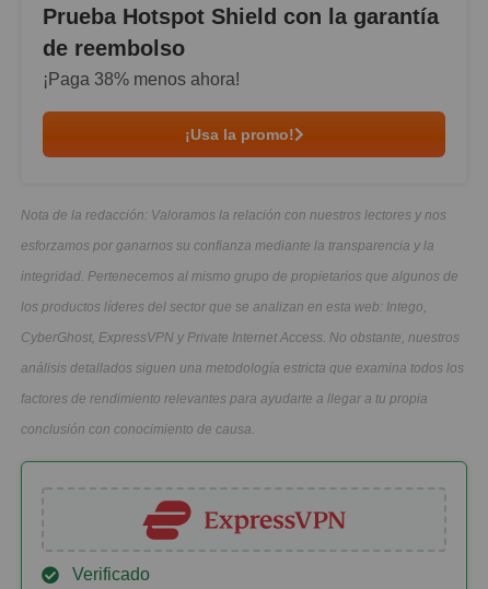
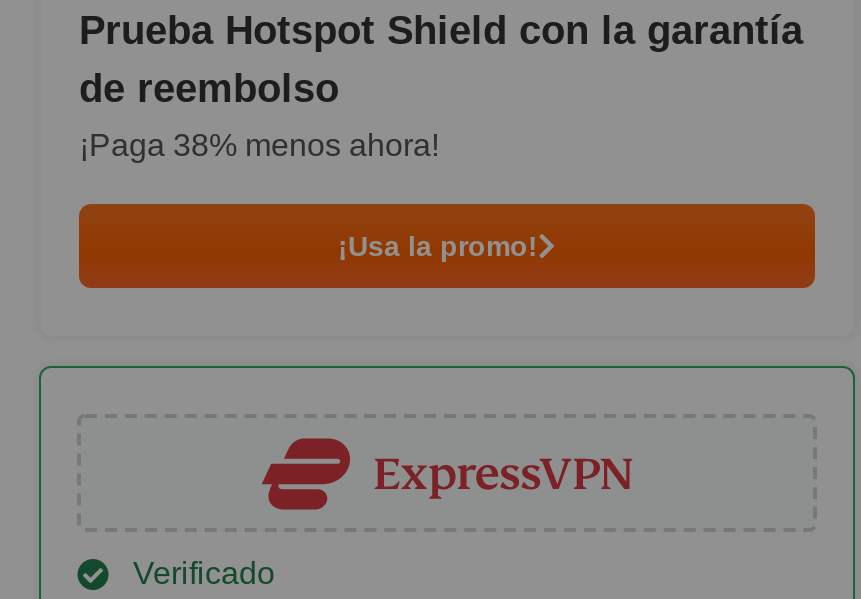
- Nota de la redacción: Valoramos la relación con nuestros lectores y nos
- esforzamos por ganarnos su confianza mediante la transparencia y la
- integridad. Pertenecemos al mismo grupo de propietarios que algunos de
- los productos líderes del sector que se analizan en esta web: Intego,
- CyberGhost, ExpressVPN y Private Internet Access. No obstante, nuestros
- análisis detallados siguen una metodología estricta que examina todos los
- factores de rendimiento relevantes para ayudarte a llegar a tu propia
- conclusión con conocimiento de causa.
